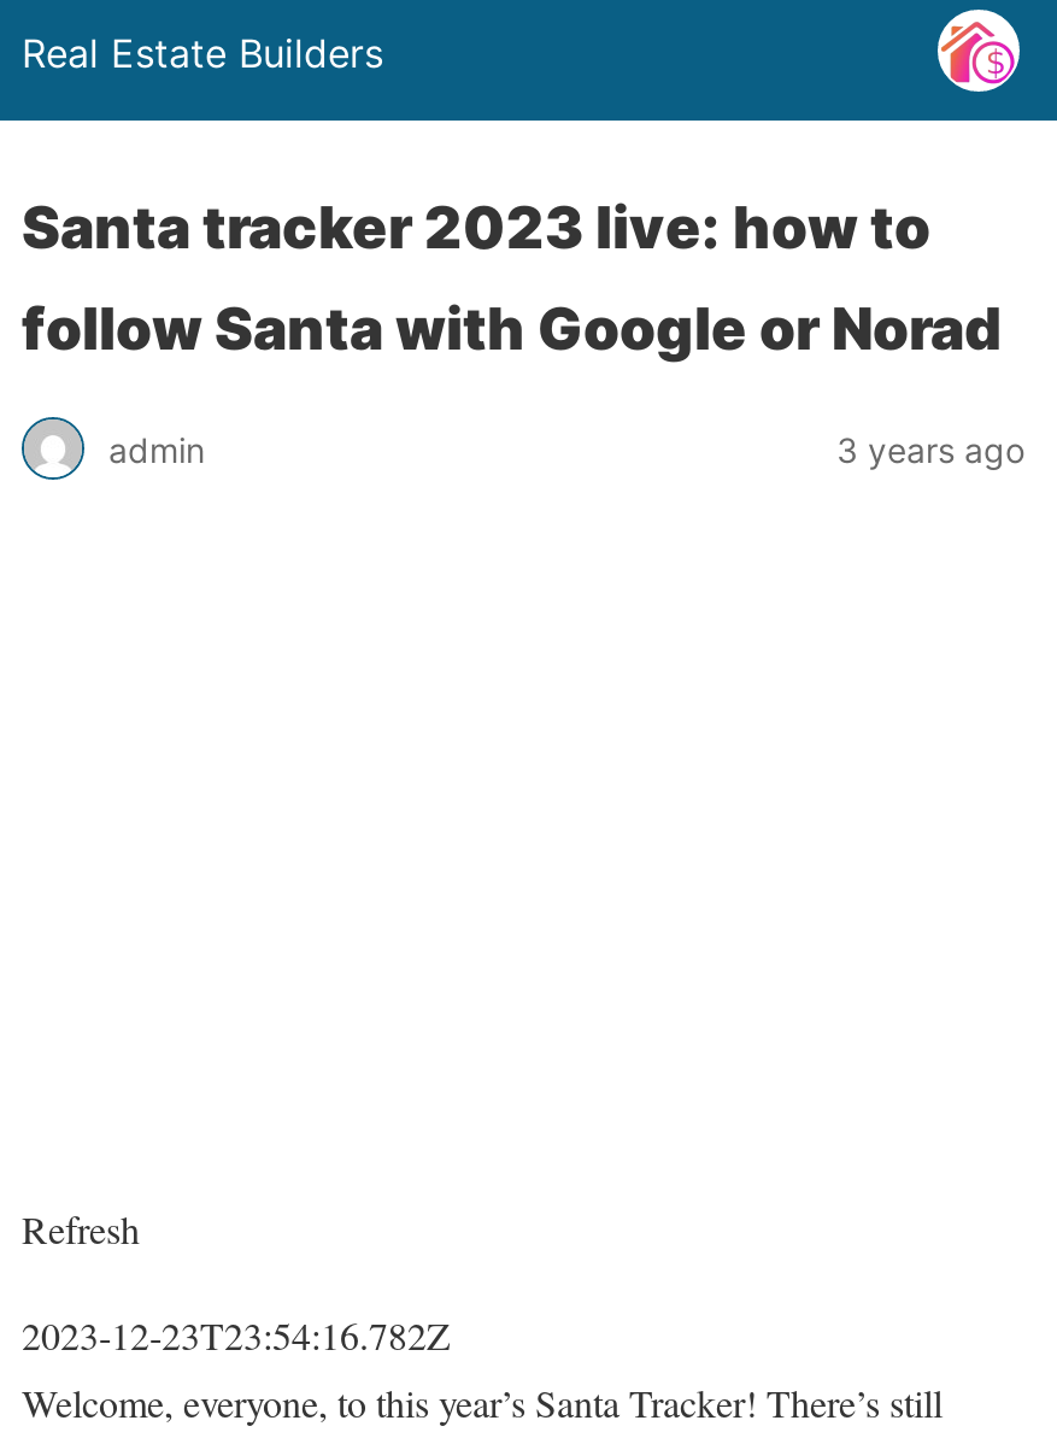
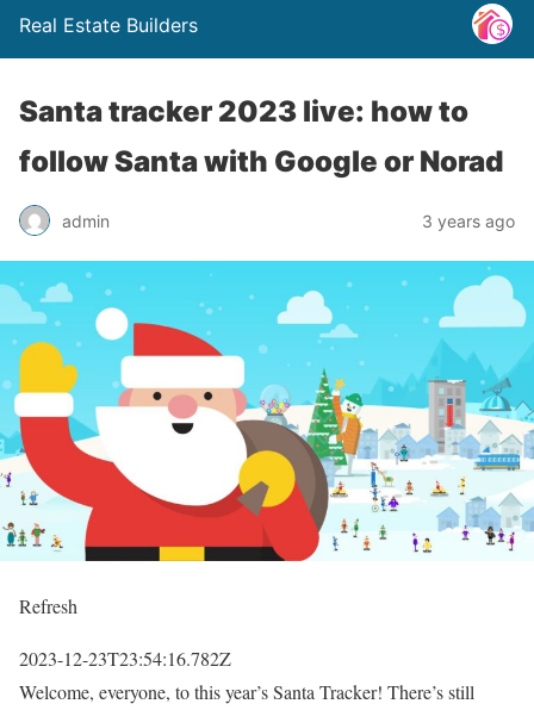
+ [image]
